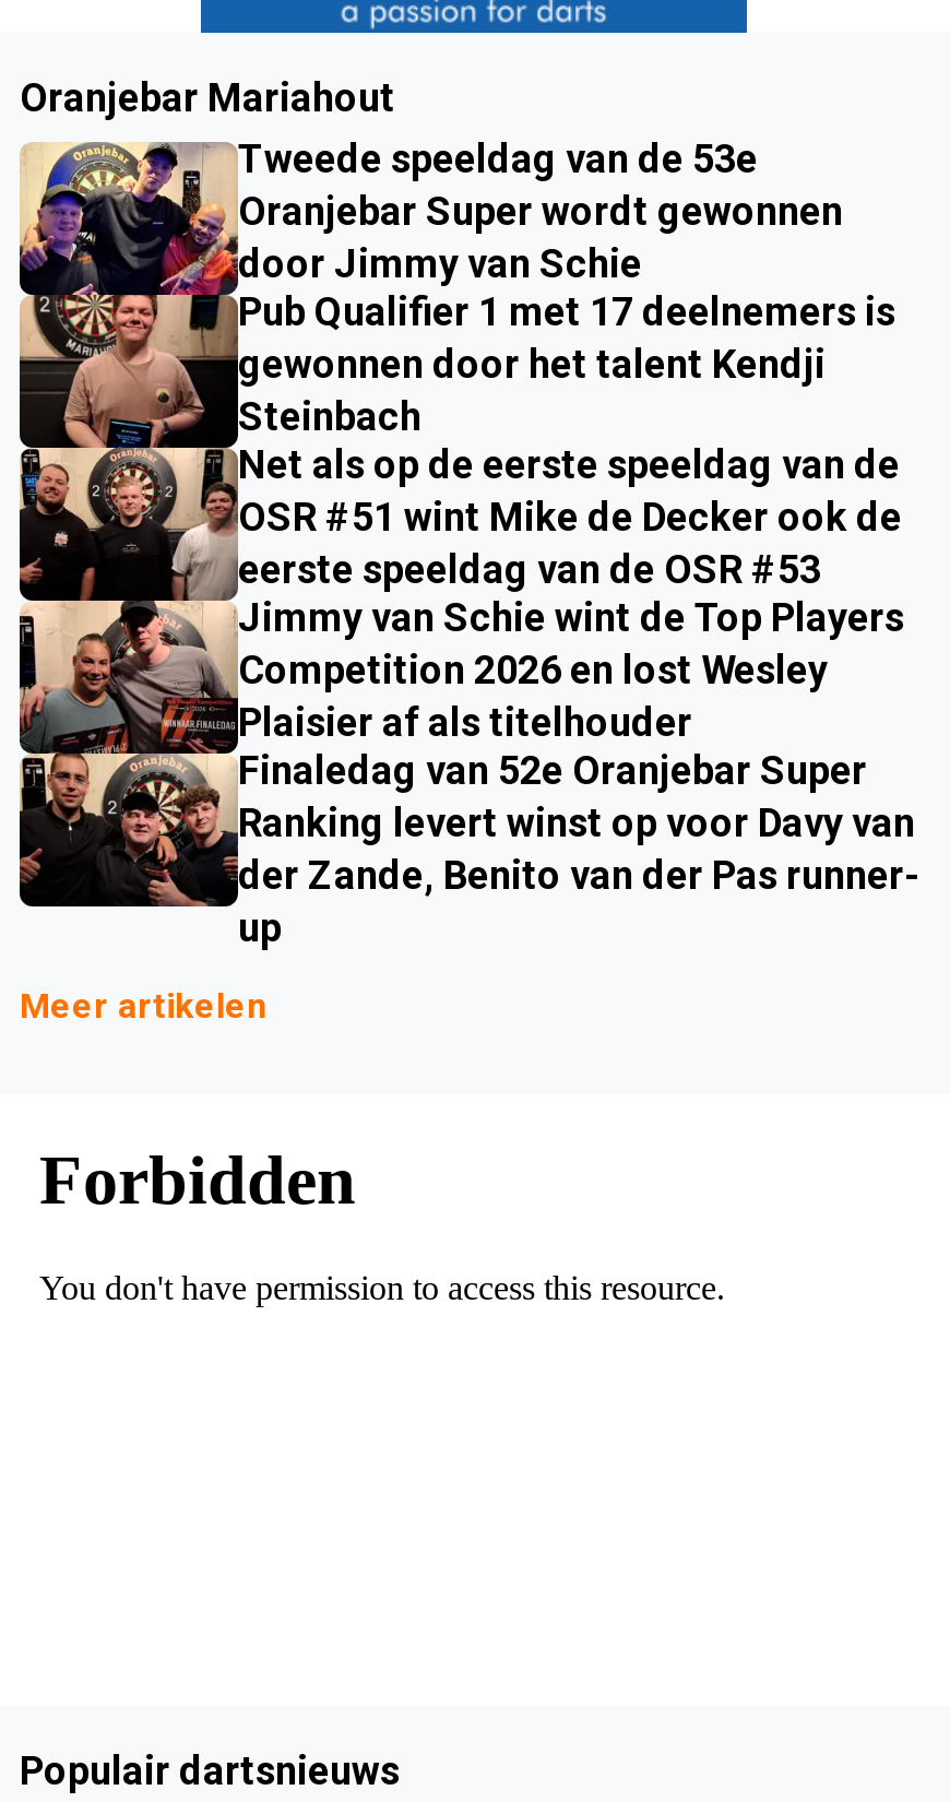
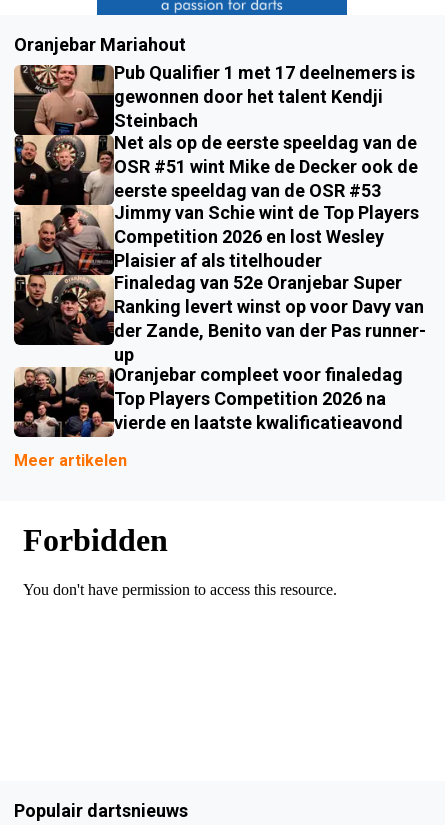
- [image]
- Tweede speeldag van de 53e
- Oranjebar Super wordt gewonnen
- door Jimmy van Schie

moved up: Pub Qualifier 1 met 17 deelnemers is | gewonnen door het talent Kendji | Steinbach | ... | der Zande, Benito van der Pas runner- | up

+ [image]
+ Oranjebar compleet voor finaledag
+ Top Players Competition 2026 na
+ vierde en laatste kwalificatieavond
